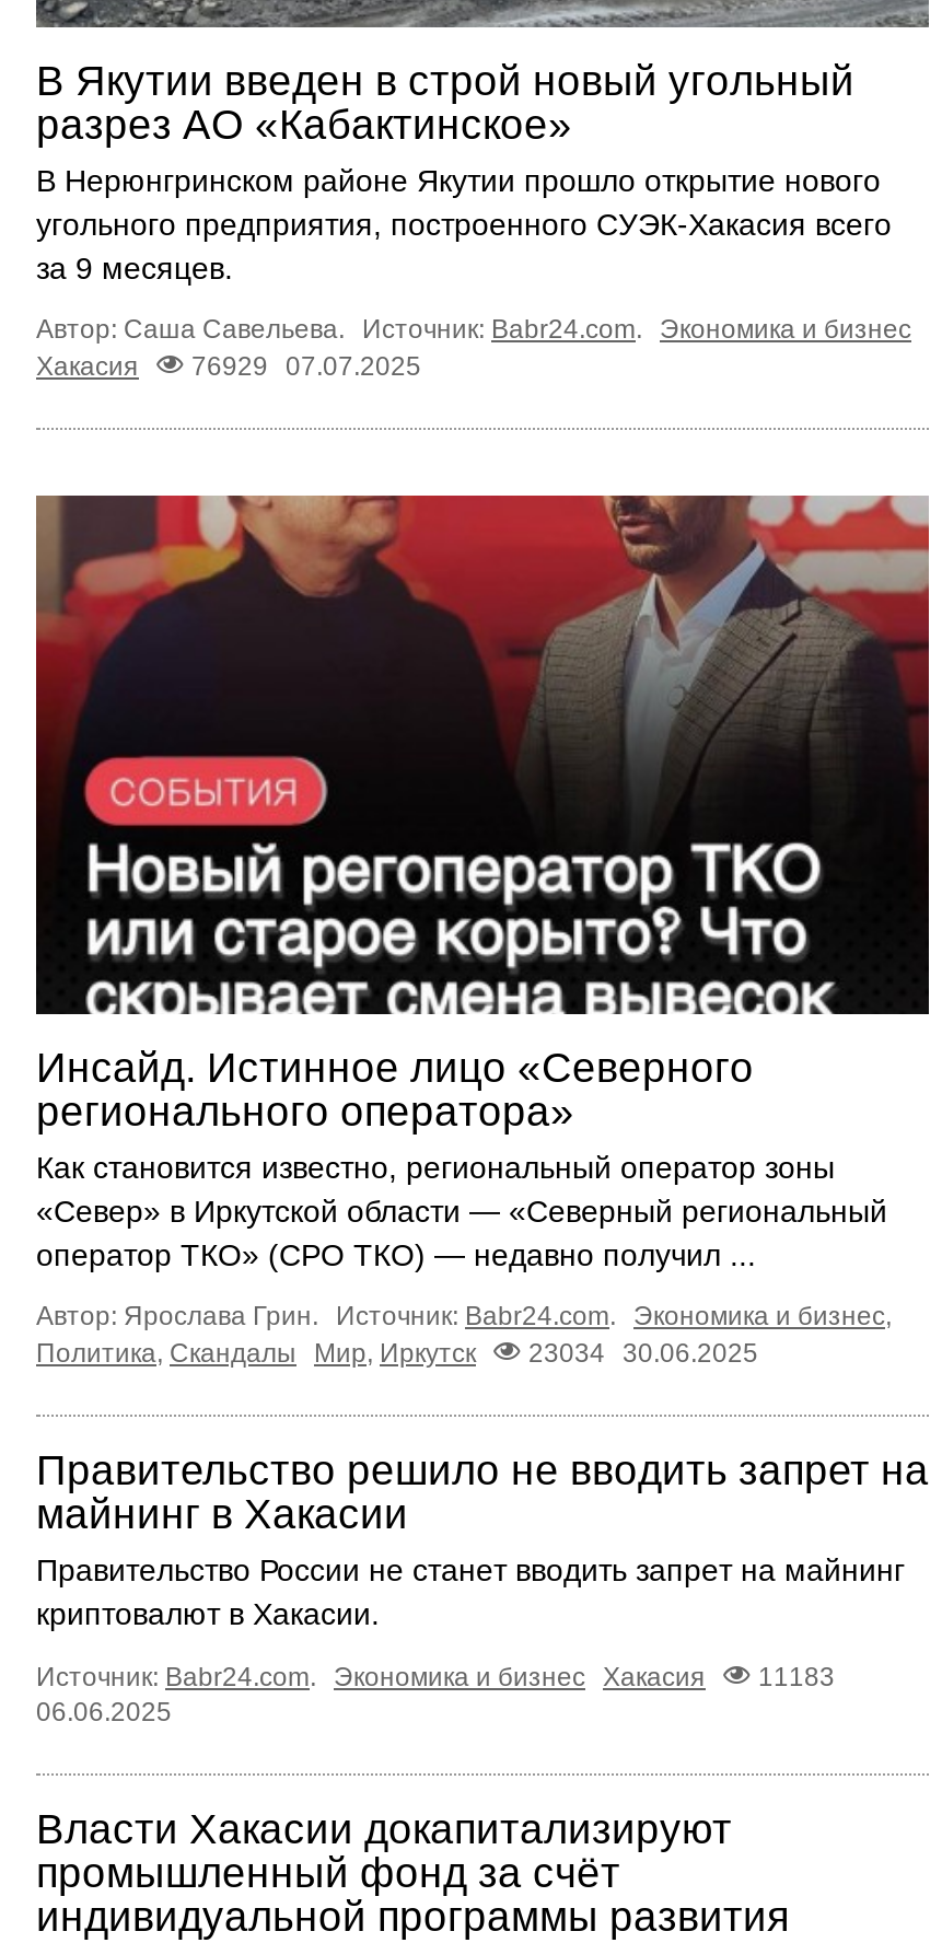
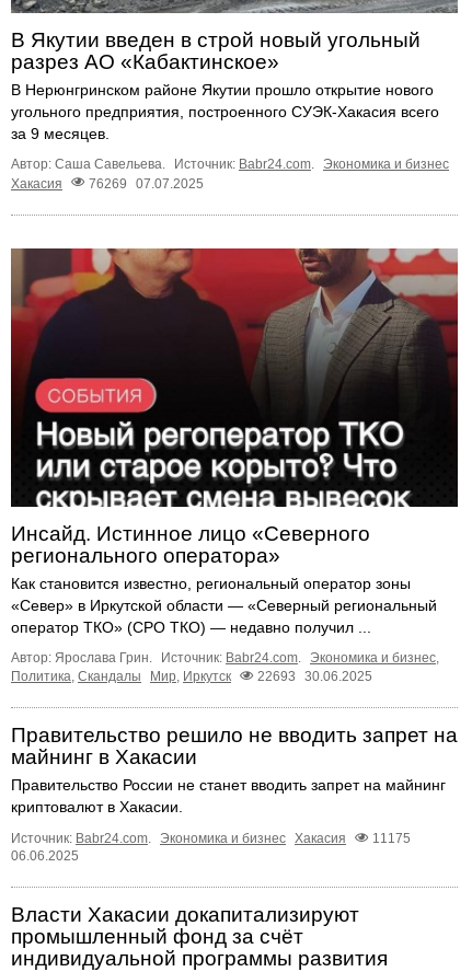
- Хакасия 76929 07.07.2025
+ Хакасия 76269 07.07.2025

- Политика, Скандалы Мир, Иркутск 23034 30.06.2025
+ Политика, Скандалы Мир, Иркутск 22693 30.06.2025

- Источник: Babr24.com. Экономика и бизнес Хакасия 11183
+ Источник: Babr24.com. Экономика и бизнес Хакасия 11175
